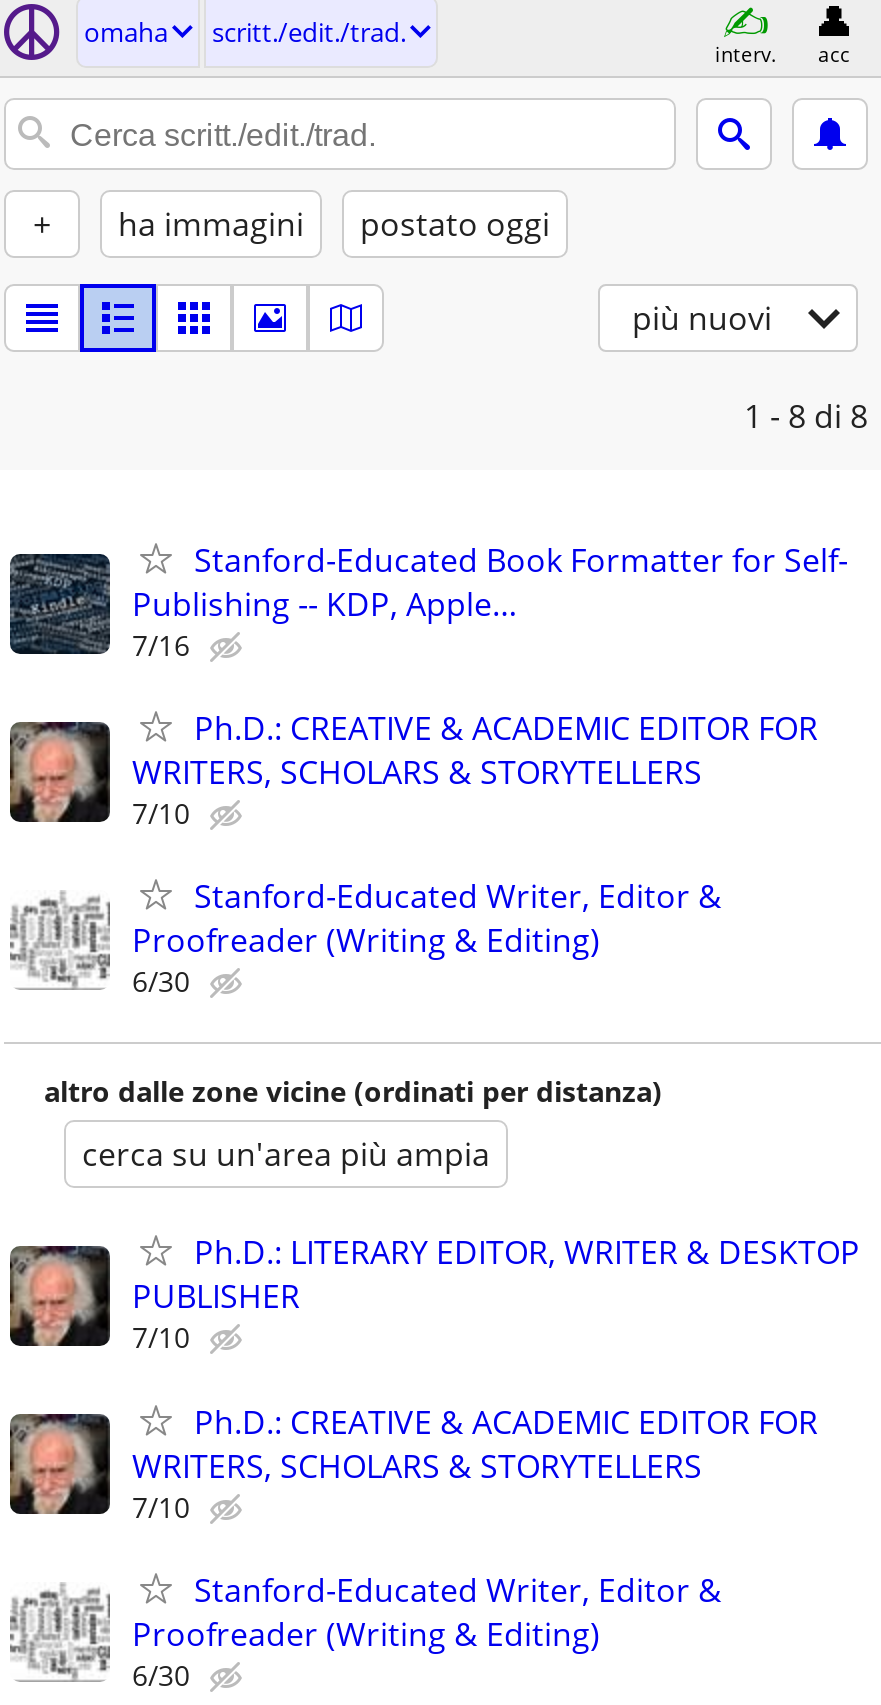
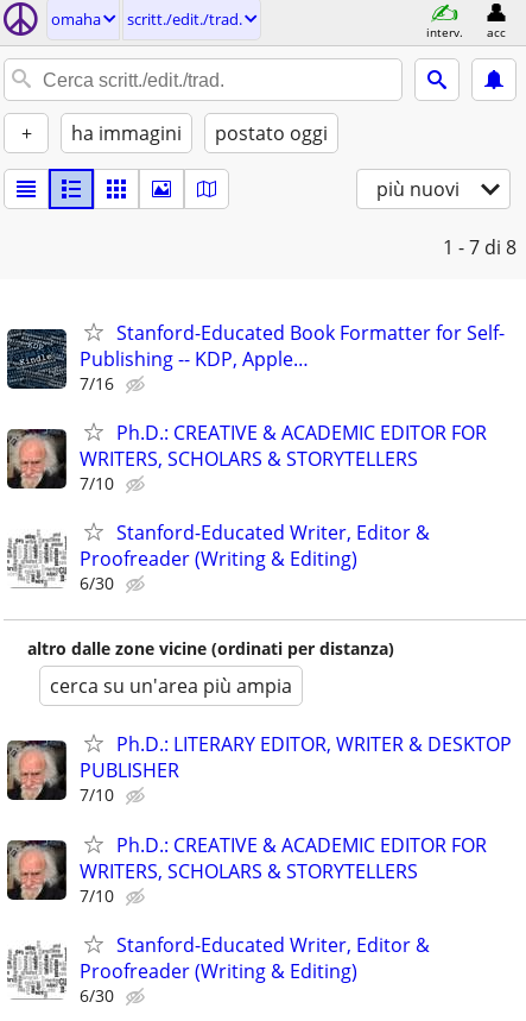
- 1 - 8 di 8
+ 1 - 7 di 8
